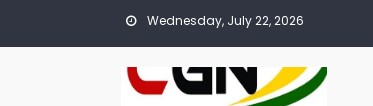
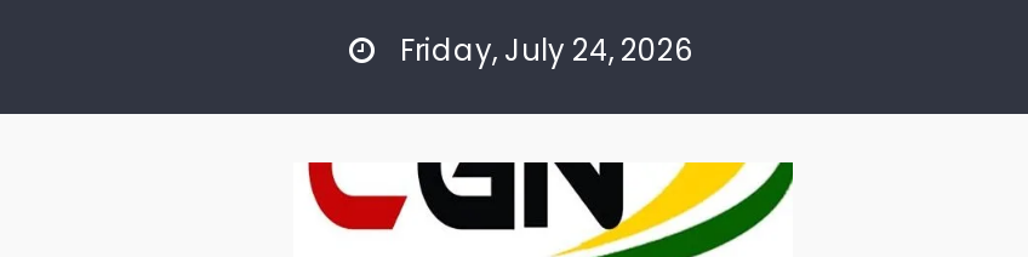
- Wednesday, July 22, 2026
+ Friday, July 24, 2026
